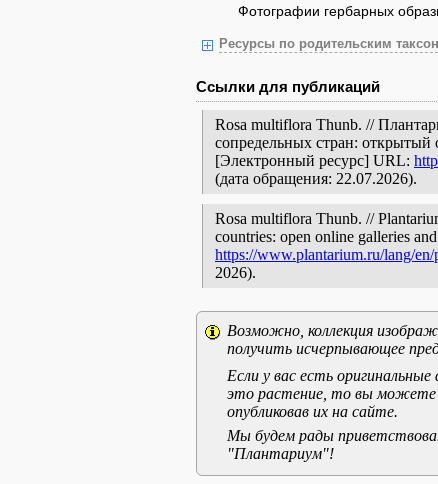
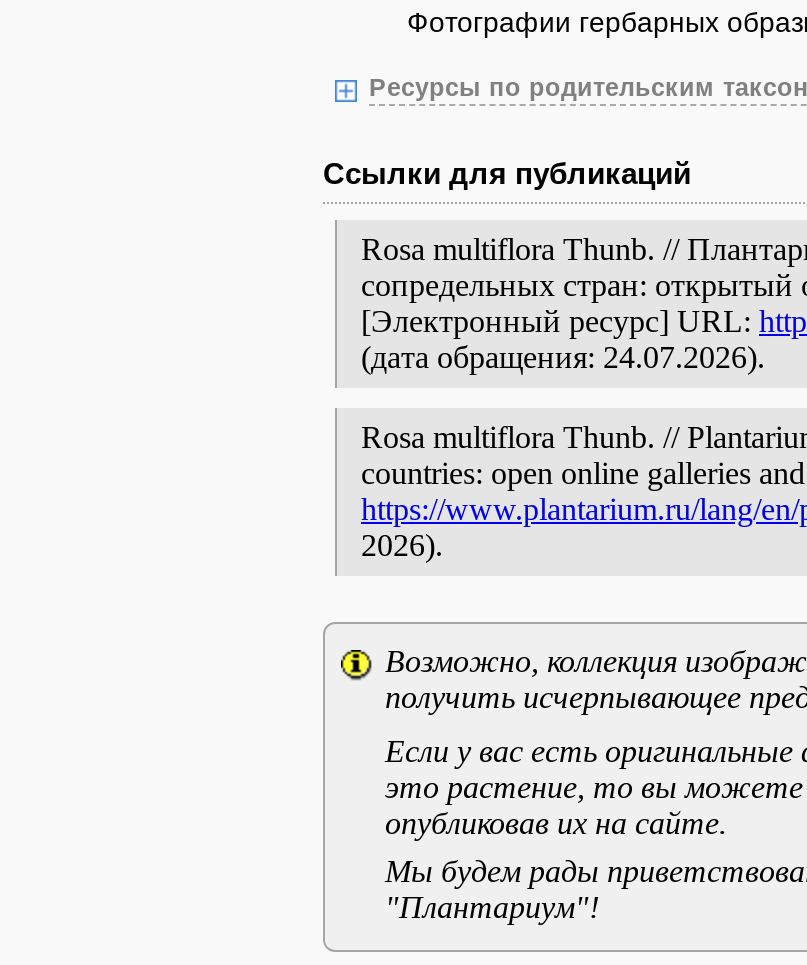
- (дата обращения: 22.07.2026).
+ (дата обращения: 24.07.2026).
